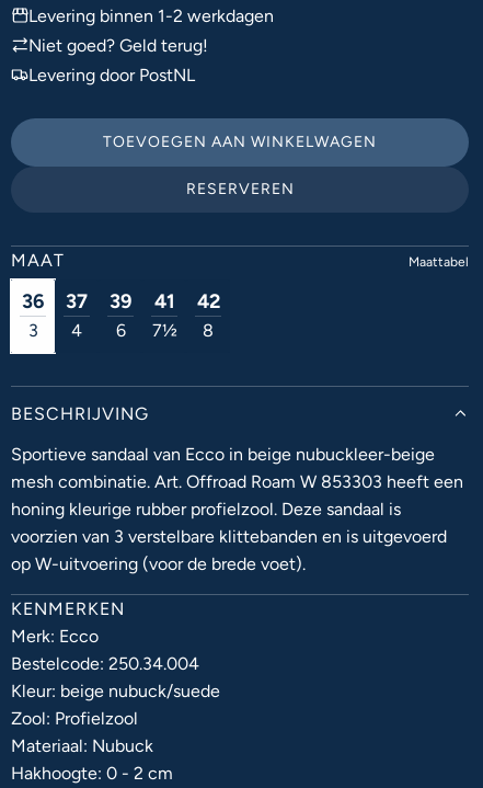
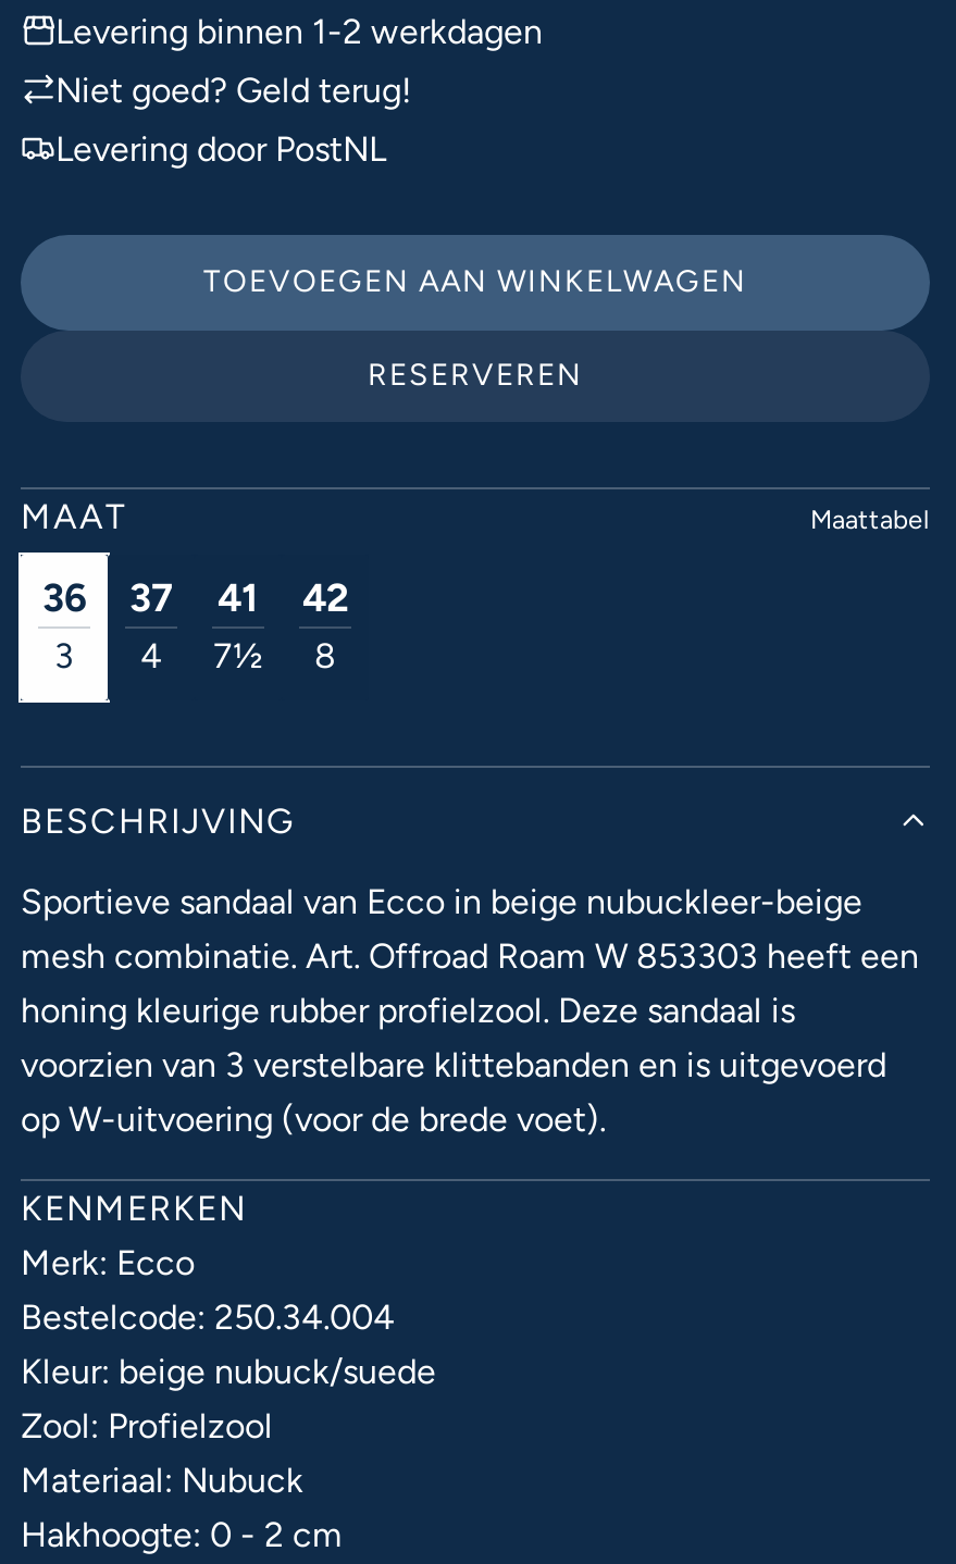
- 39
- 6
